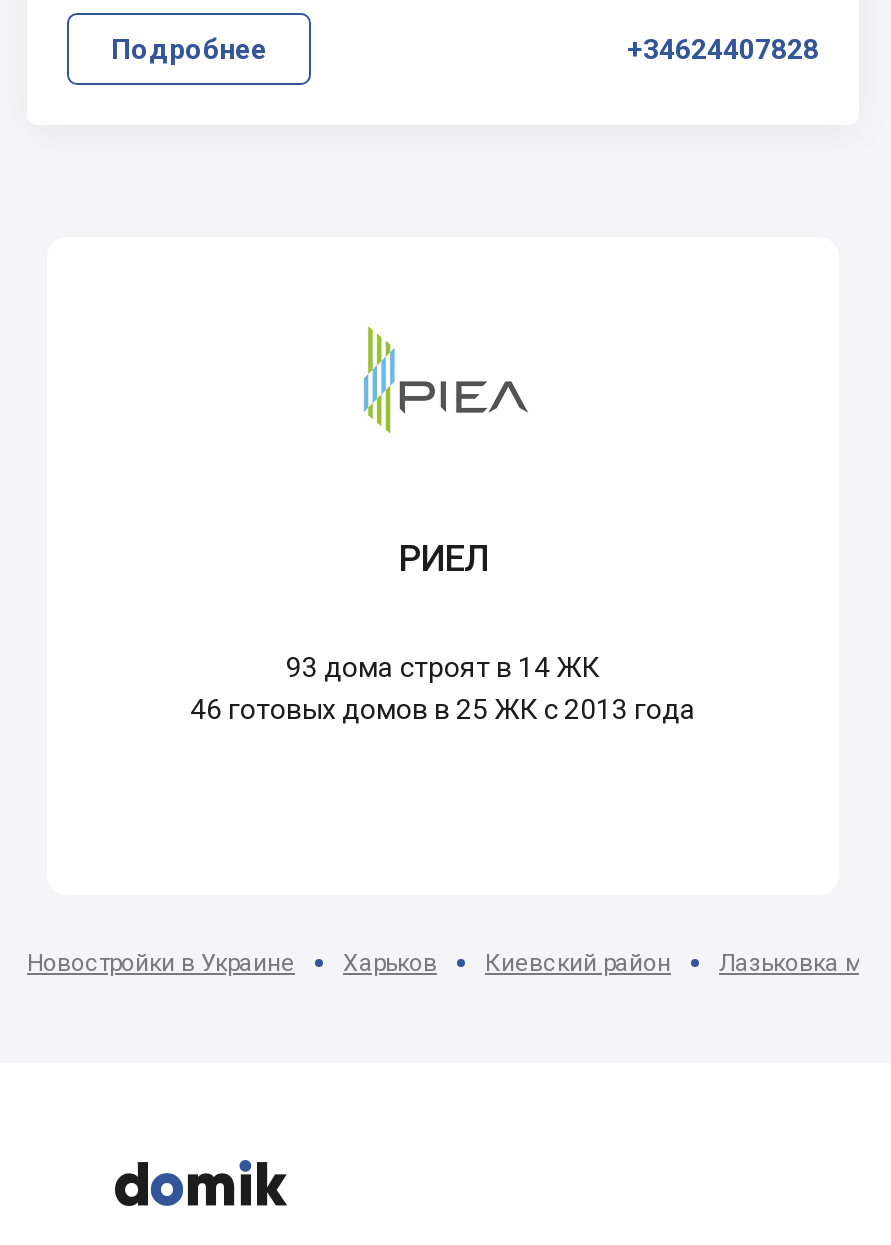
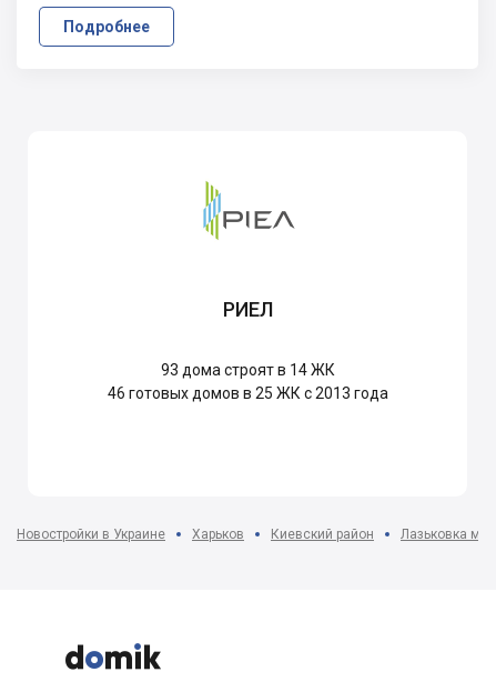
- +34624407828
